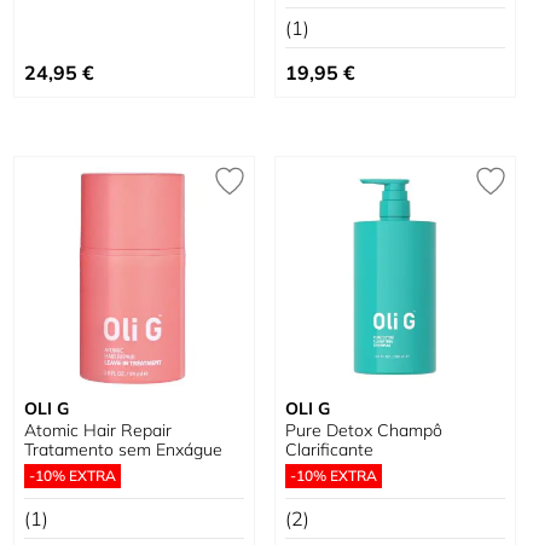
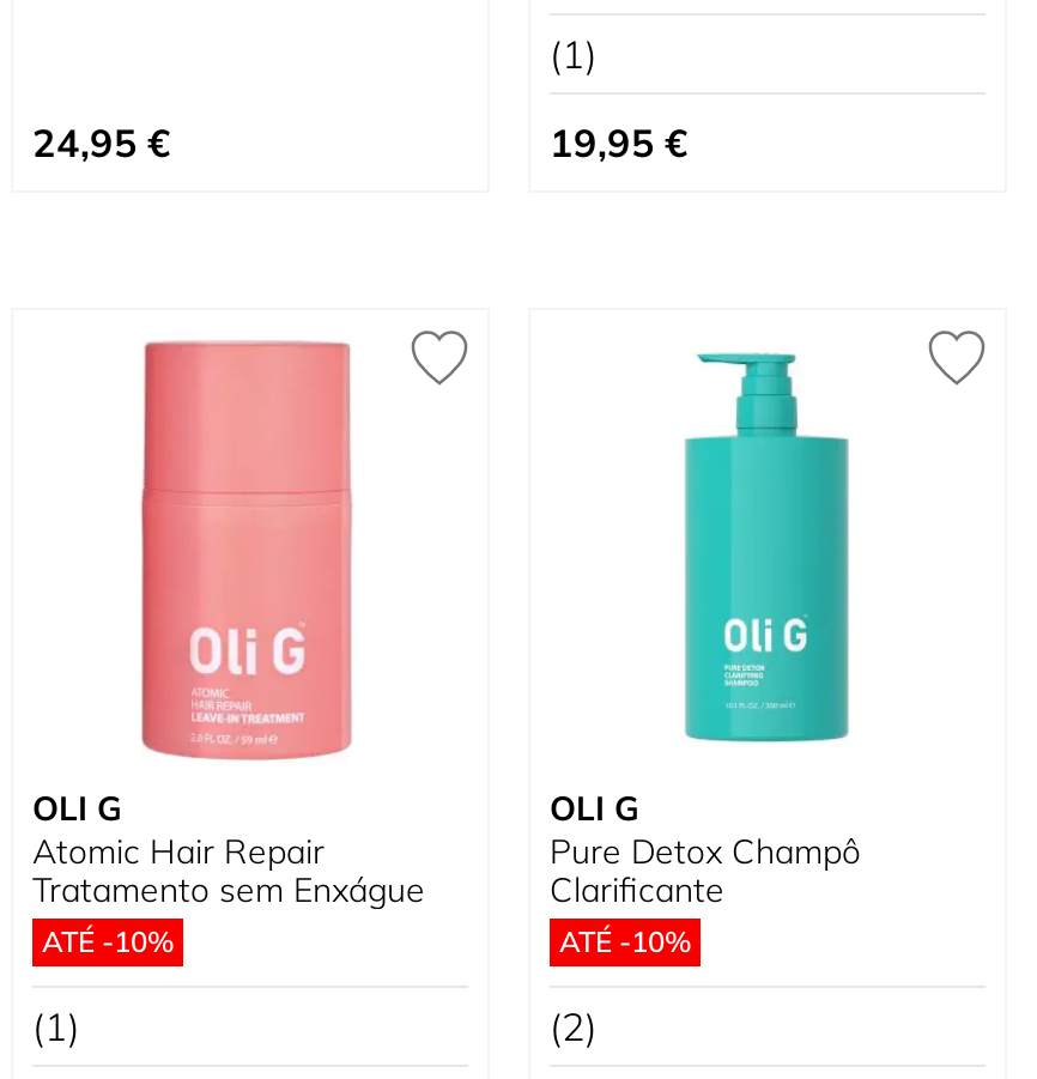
- -10% EXTRA
+ ATÉ -10%

- -10% EXTRA
+ ATÉ -10%
